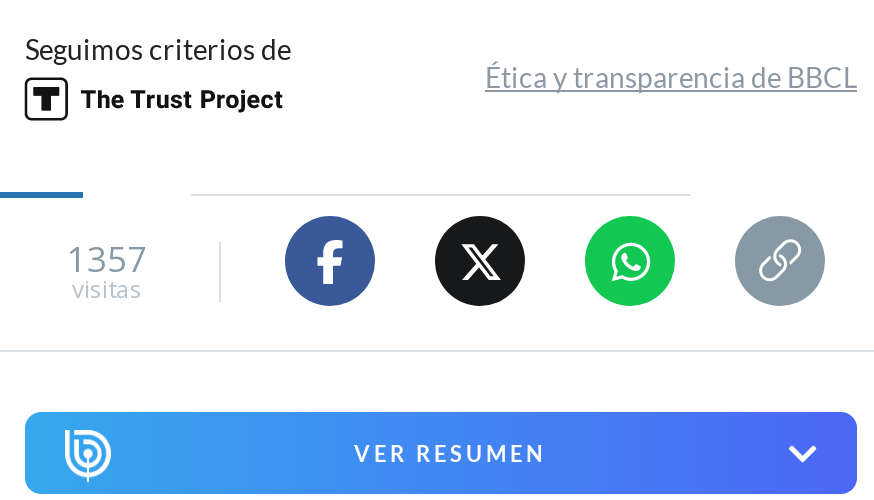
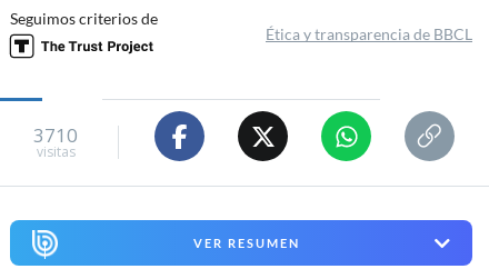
- 1357
+ 3710
